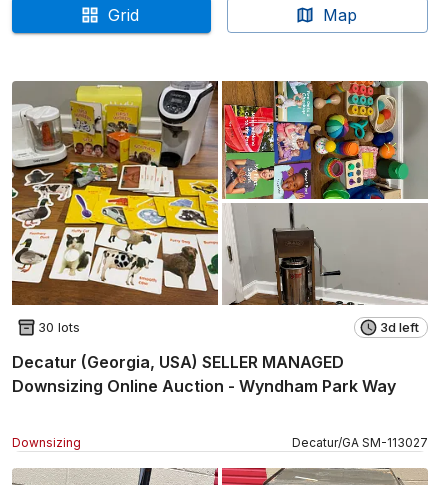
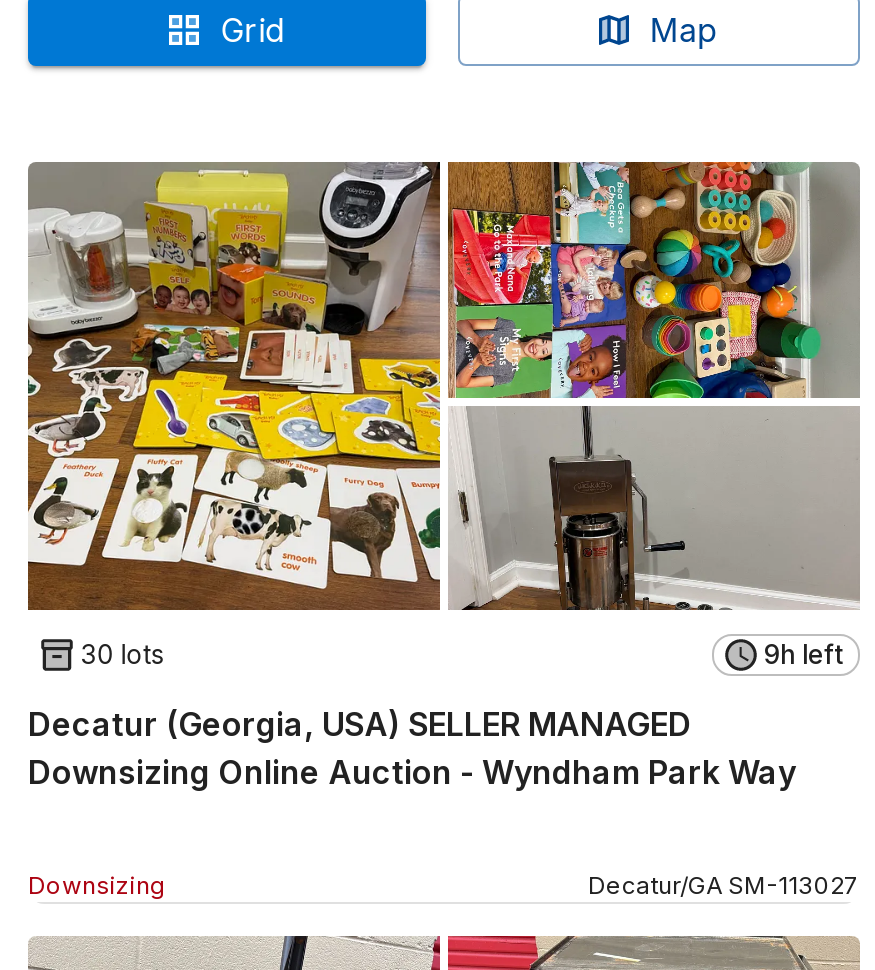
- 3d left
+ 9h left
